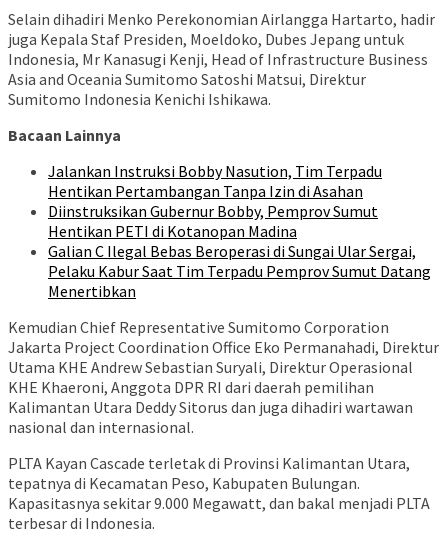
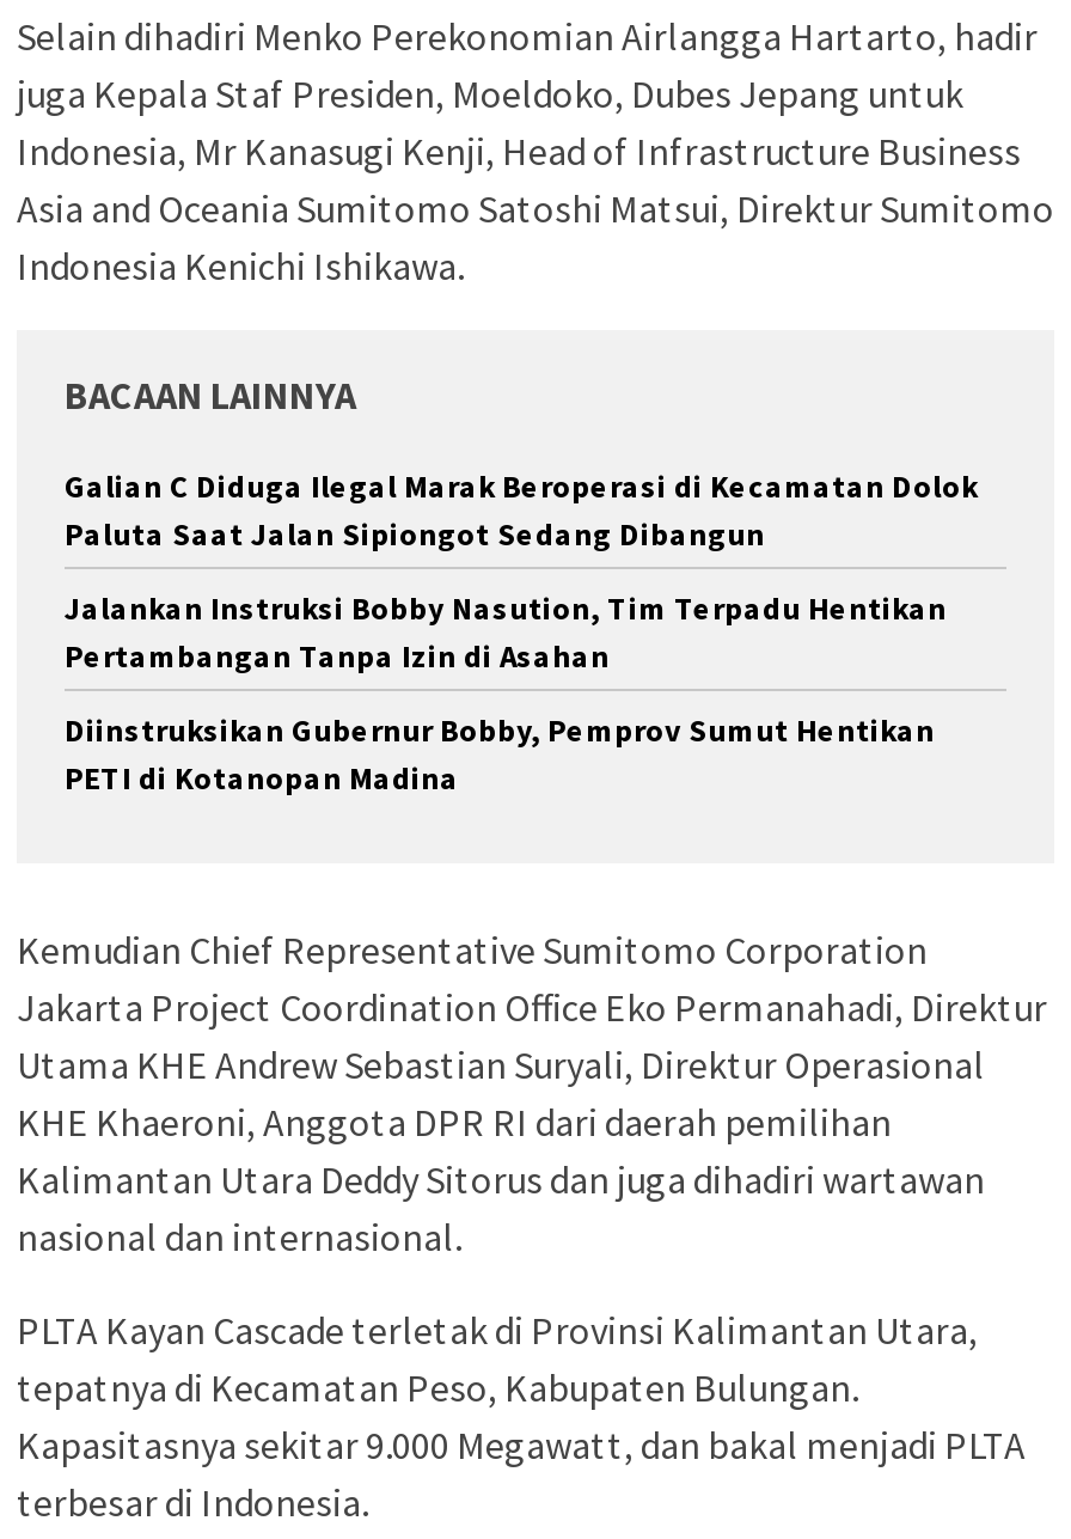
- Asia and Oceania Sumitomo Satoshi Matsui, Direktur
- Sumitomo Indonesia Kenichi Ishikawa.
- Bacaan Lainnya
- Jalankan Instruksi Bobby Nasution, Tim Terpadu
- Hentikan Pertambangan Tanpa Izin di Asahan
- Diinstruksikan Gubernur Bobby, Pemprov Sumut
- Hentikan PETI di Kotanopan Madina
- Galian C Ilegal Bebas Beroperasi di Sungai Ular Sergai,
- Pelaku Kabur Saat Tim Terpadu Pemprov Sumut Datang
- Menertibkan
+ Asia and Oceania Sumitomo Satoshi Matsui, Direktur Sumitomo
+ Indonesia Kenichi Ishikawa.
+ BACAAN LAINNYA
+ Galian C Diduga Ilegal Marak Beroperasi di Kecamatan Dolok
+ Paluta Saat Jalan Sipiongot Sedang Dibangun
+ Jalankan Instruksi Bobby Nasution, Tim Terpadu Hentikan
+ Pertambangan Tanpa Izin di Asahan
+ Diinstruksikan Gubernur Bobby, Pemprov Sumut Hentikan
+ PETI di Kotanopan Madina
